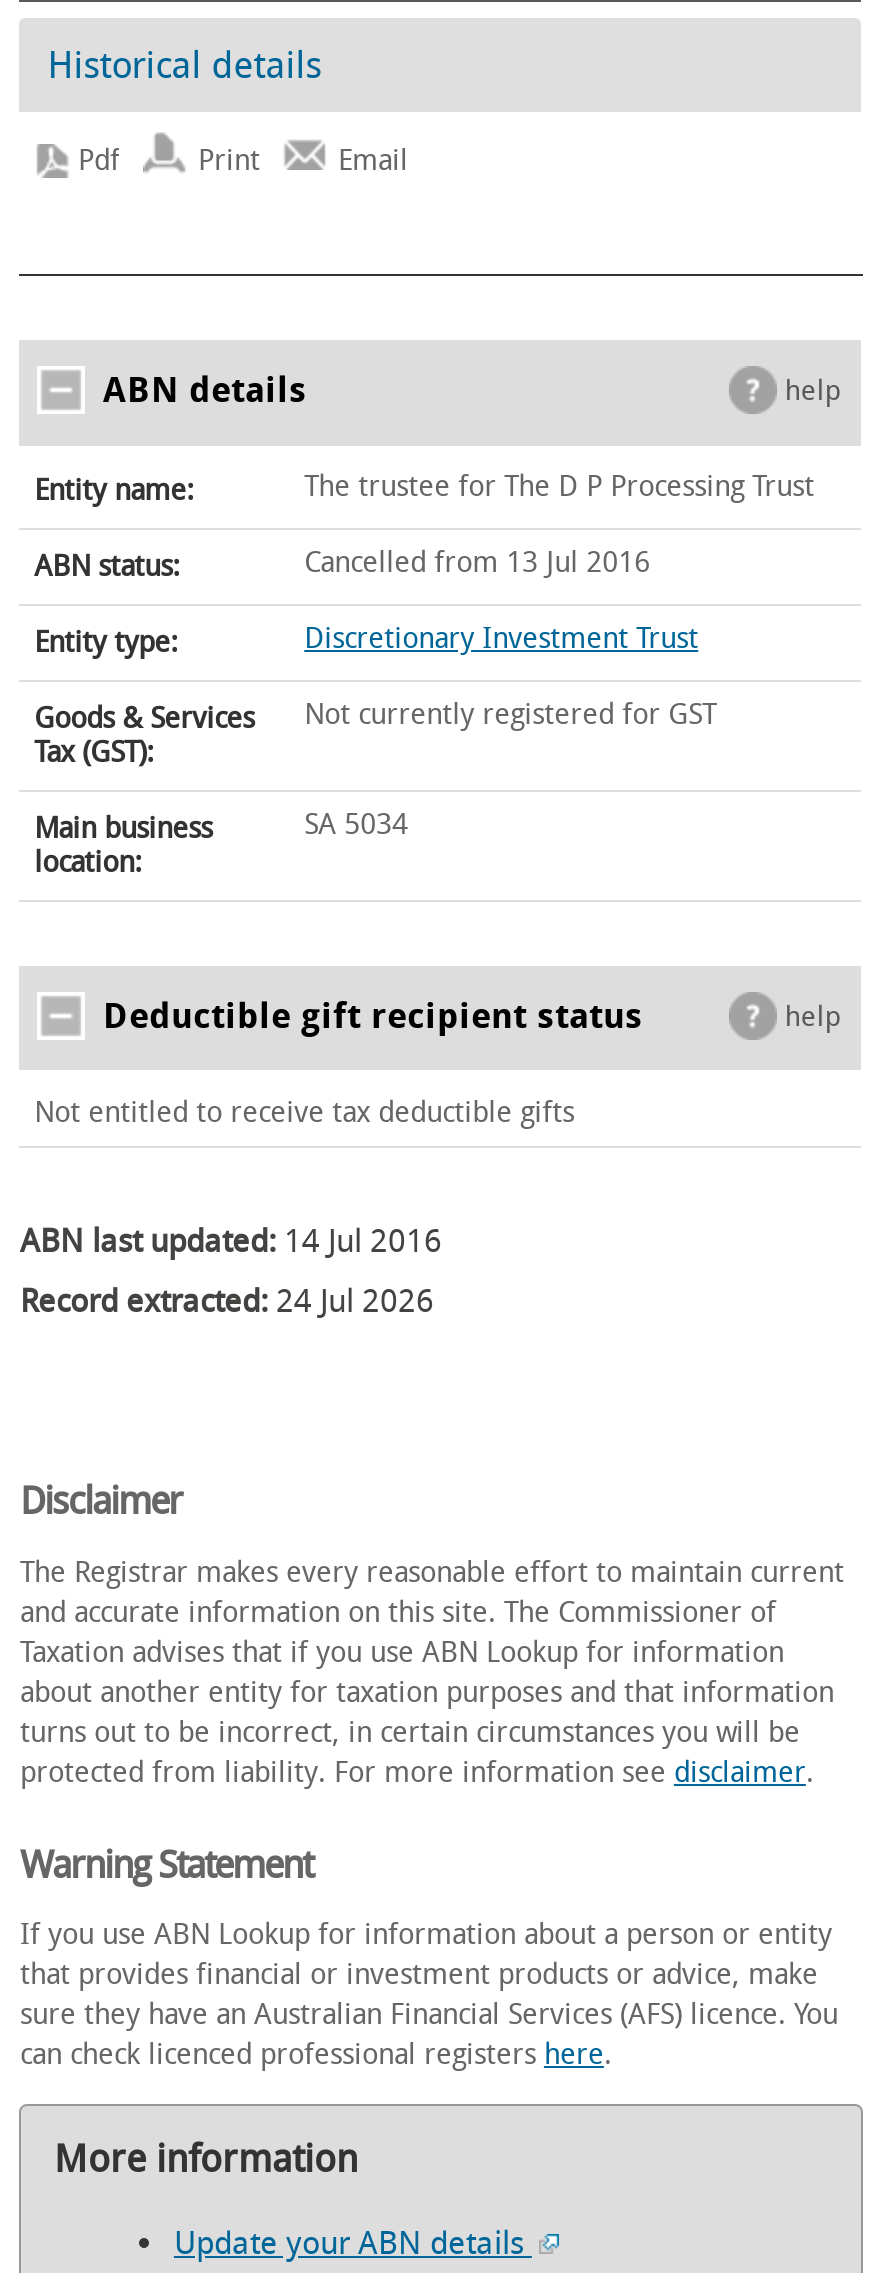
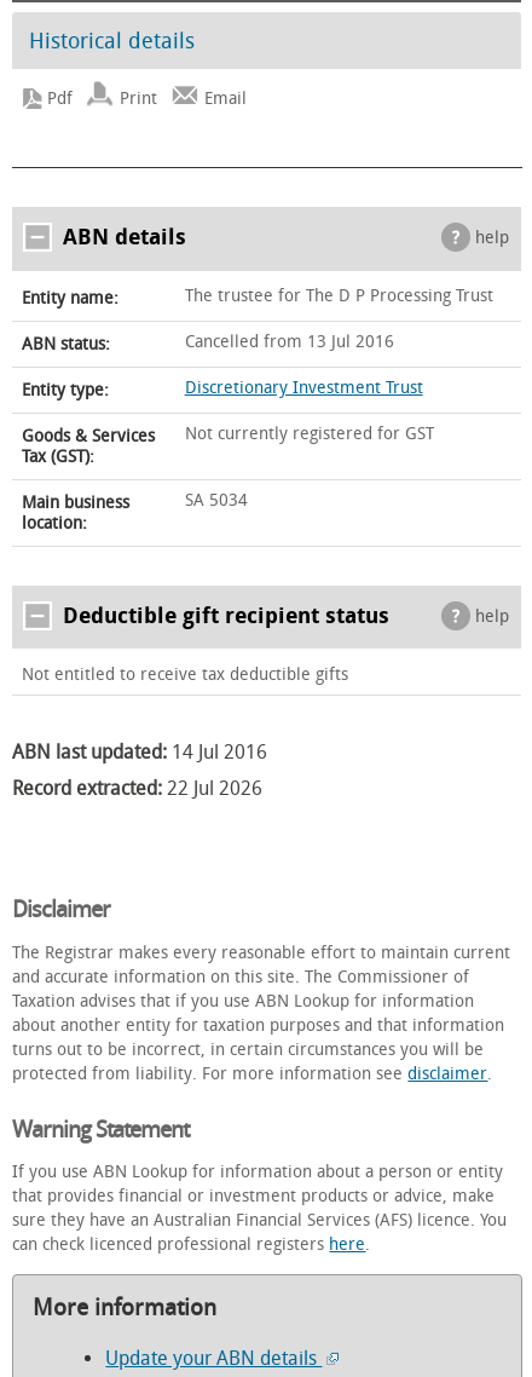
- Record extracted: 24 Jul 2026
+ Record extracted: 22 Jul 2026
